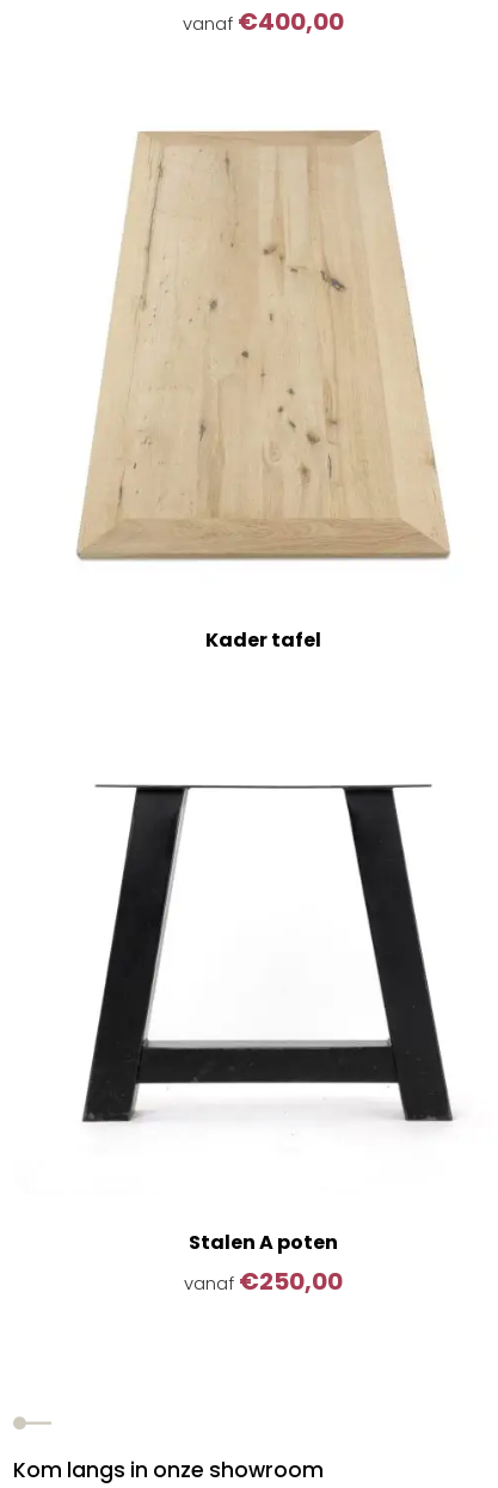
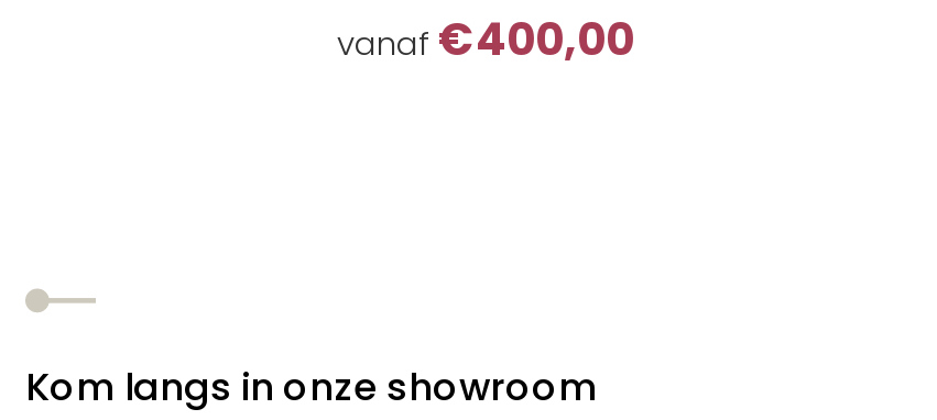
- [image]

- Kader tafel

- [image]

- Stalen A poten
- vanaf €250,00
